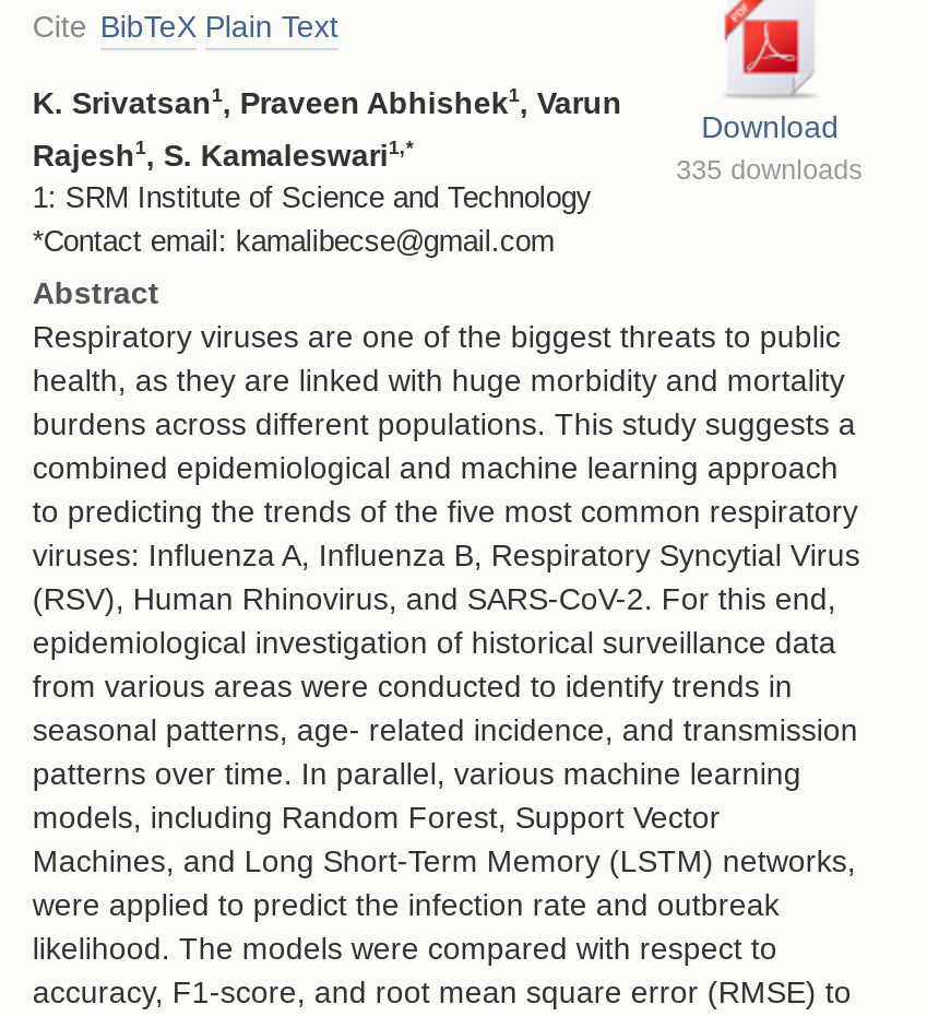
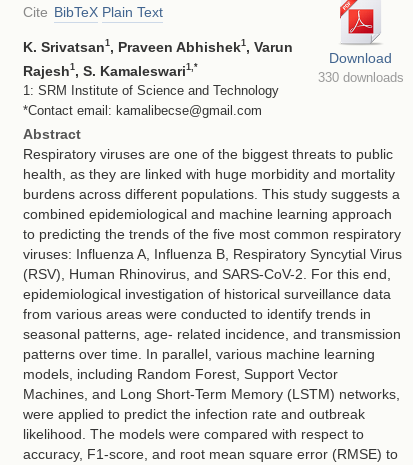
- 335 downloads
+ 330 downloads
